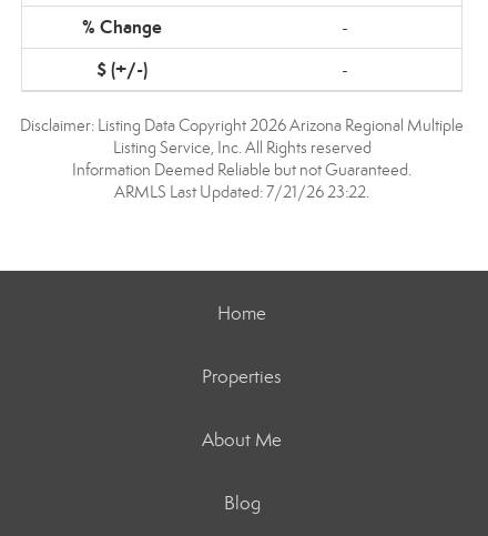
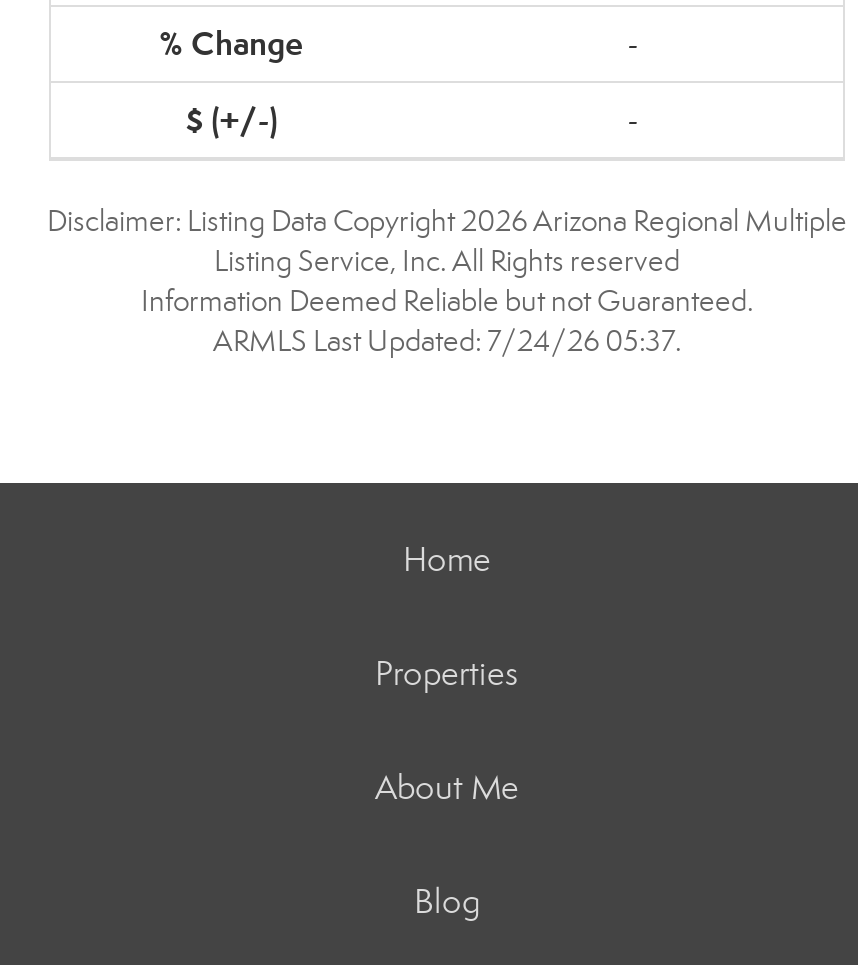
- ARMLS Last Updated: 7/21/26 23:22.
+ ARMLS Last Updated: 7/24/26 05:37.
